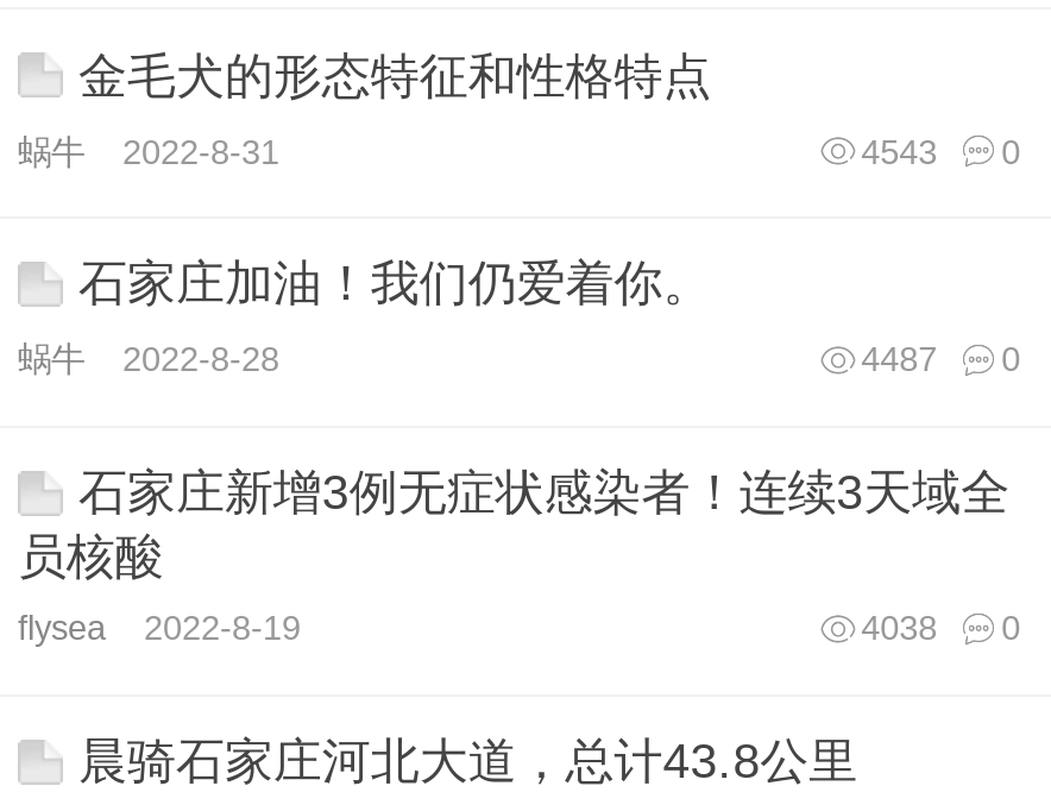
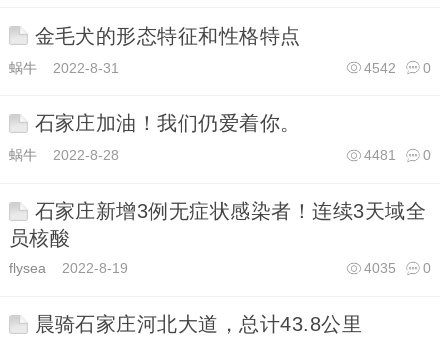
- 4543 0
+ 4542 0

- 4487 0
+ 4481 0

- 4038 0
+ 4035 0
